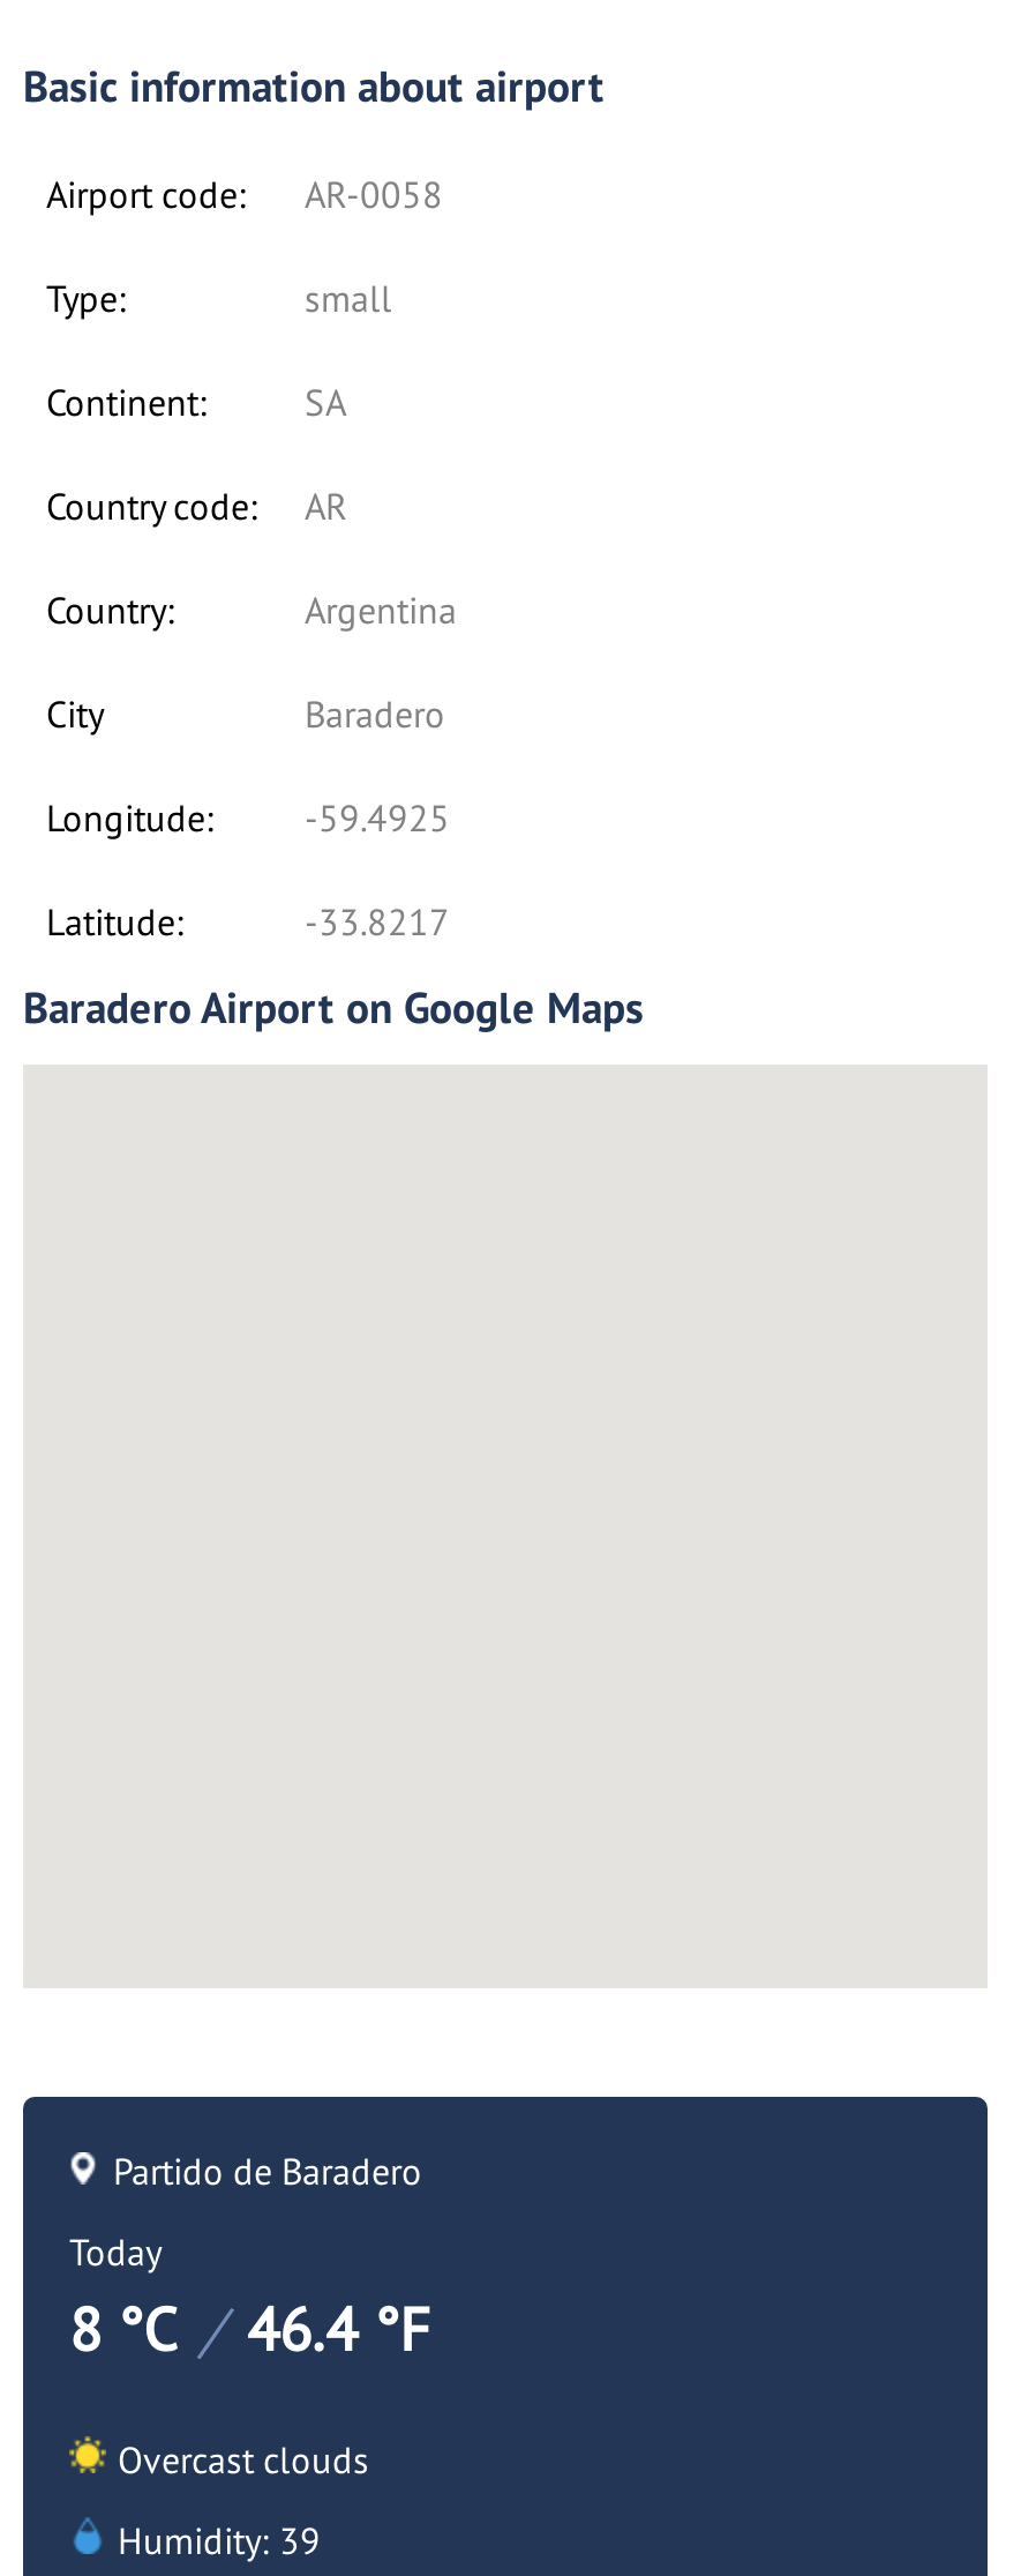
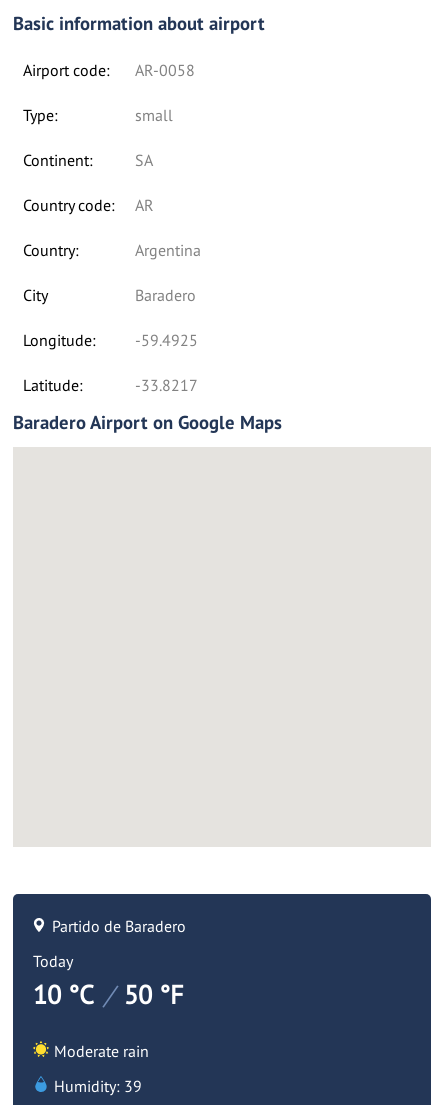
- 8 °C / 46.4 °F
+ 10 °C / 50 °F

- Overcast clouds
+ Moderate rain
